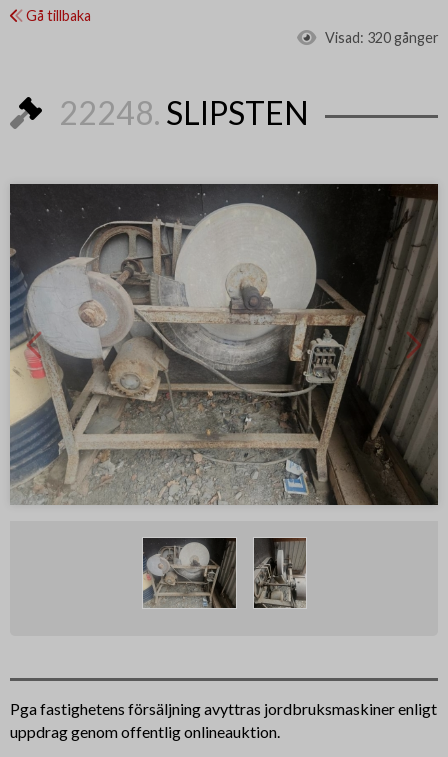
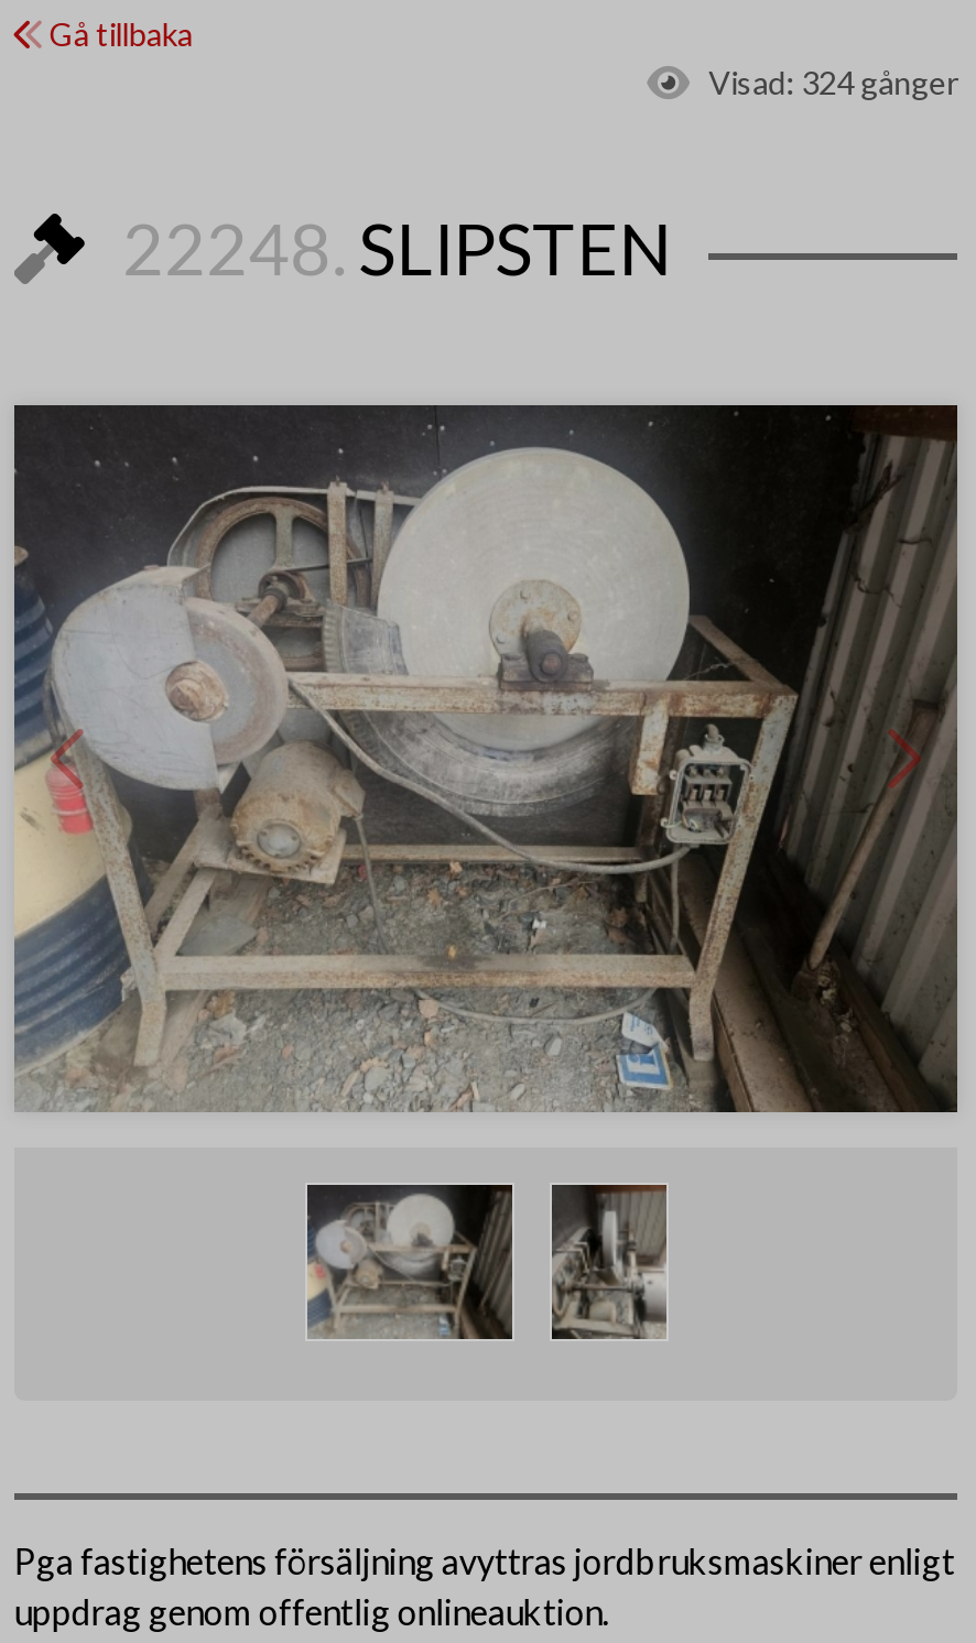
- Visad: 320 gånger
+ Visad: 324 gånger
